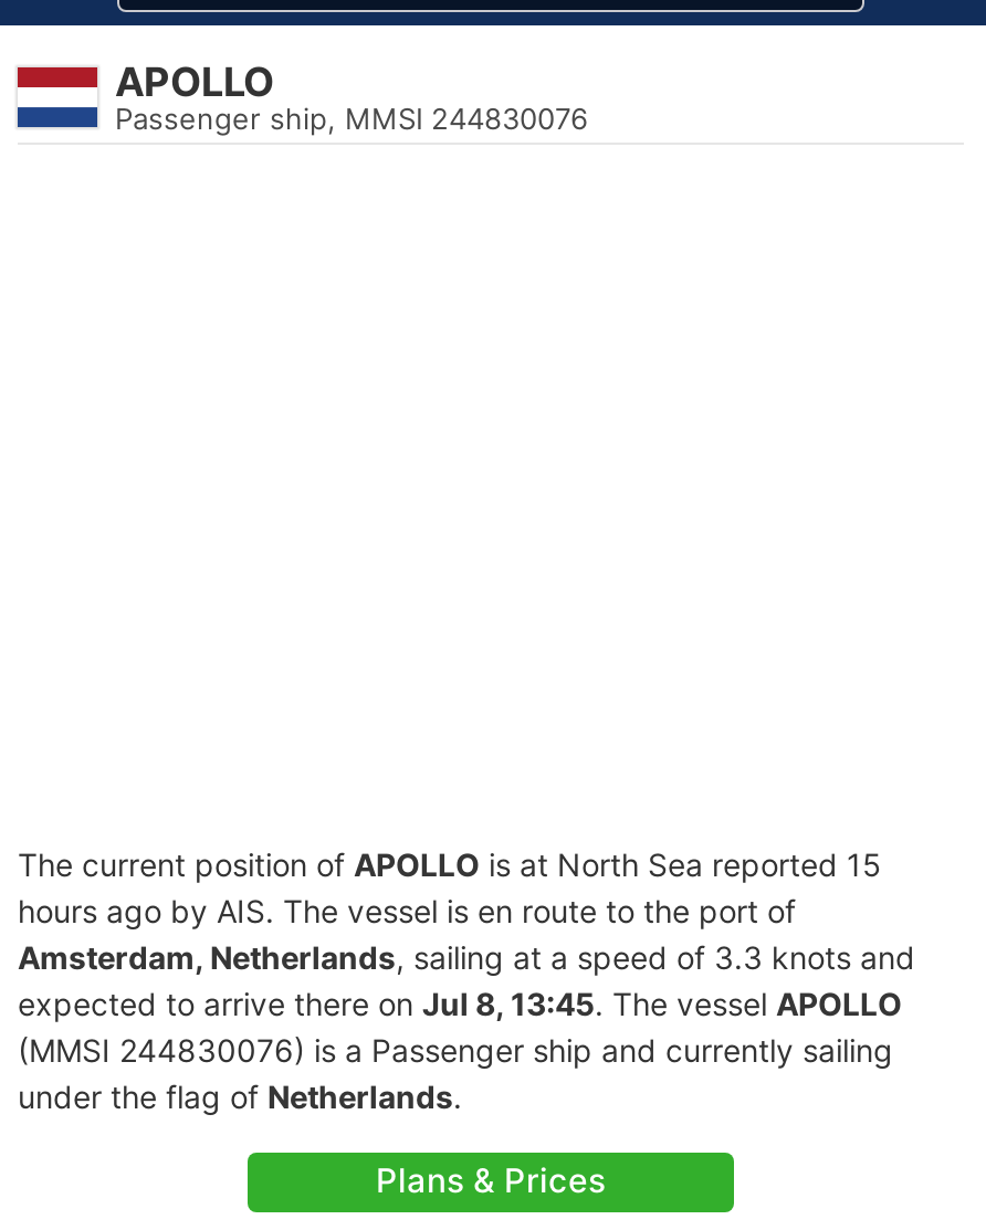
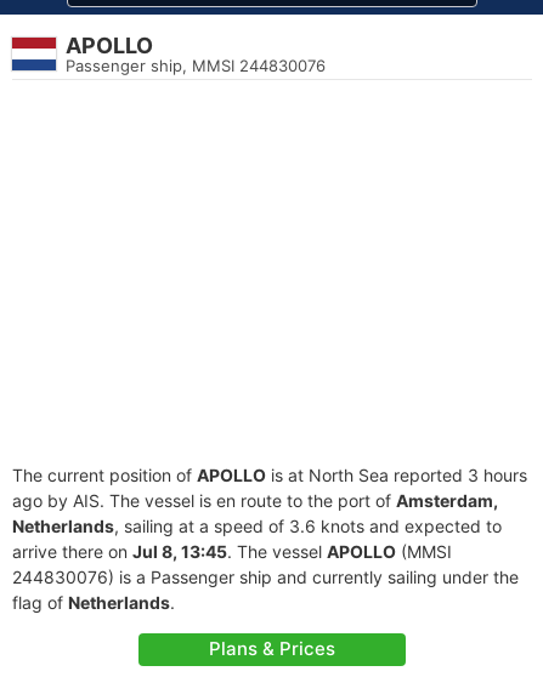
- The current position of APOLLO is at North Sea reported 15
- hours ago by AIS. The vessel is en route to the port of
- Amsterdam, Netherlands, sailing at a speed of 3.3 knots and
- expected to arrive there on Jul 8, 13:45. The vessel APOLLO
- (MMSI 244830076) is a Passenger ship and currently sailing
- under the flag of Netherlands.
+ The current position of APOLLO is at North Sea reported 3 hours
+ ago by AIS. The vessel is en route to the port of Amsterdam,
+ Netherlands, sailing at a speed of 3.6 knots and expected to
+ arrive there on Jul 8, 13:45. The vessel APOLLO (MMSI
+ 244830076) is a Passenger ship and currently sailing under the
+ flag of Netherlands.
